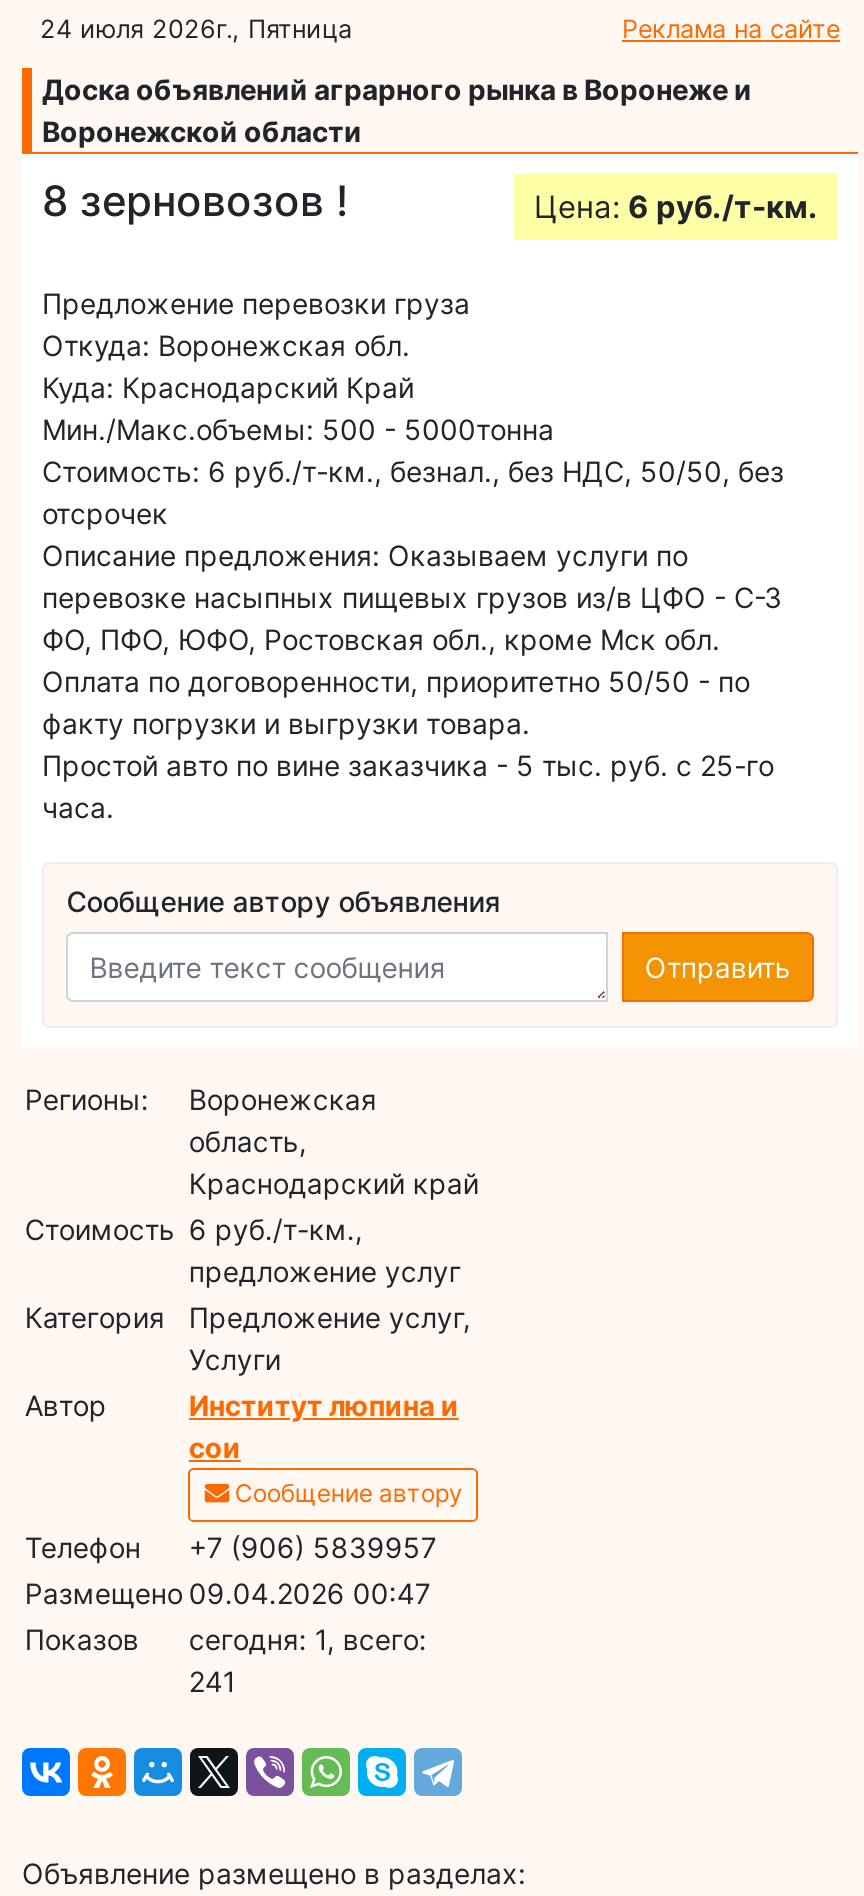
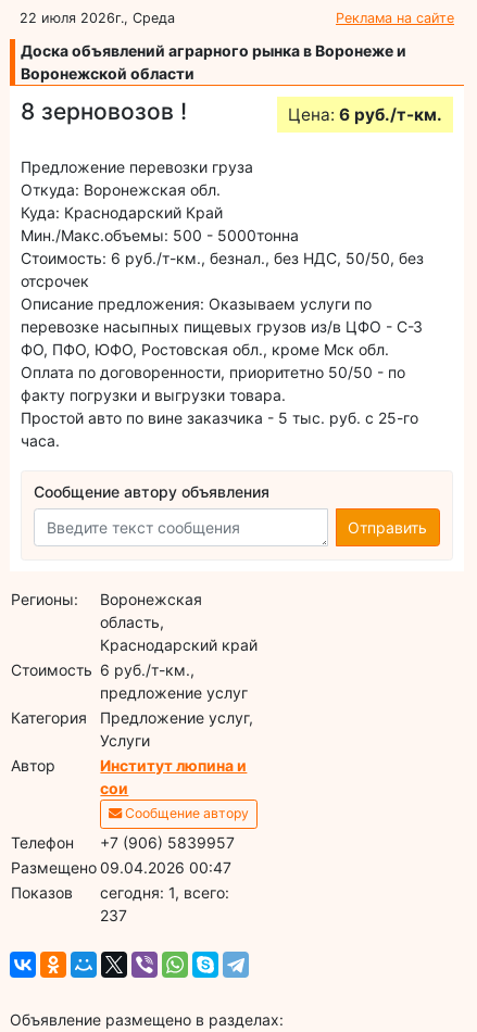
- 24 июля 2026г., Пятница
+ 22 июля 2026г., Среда

- 241
+ 237
